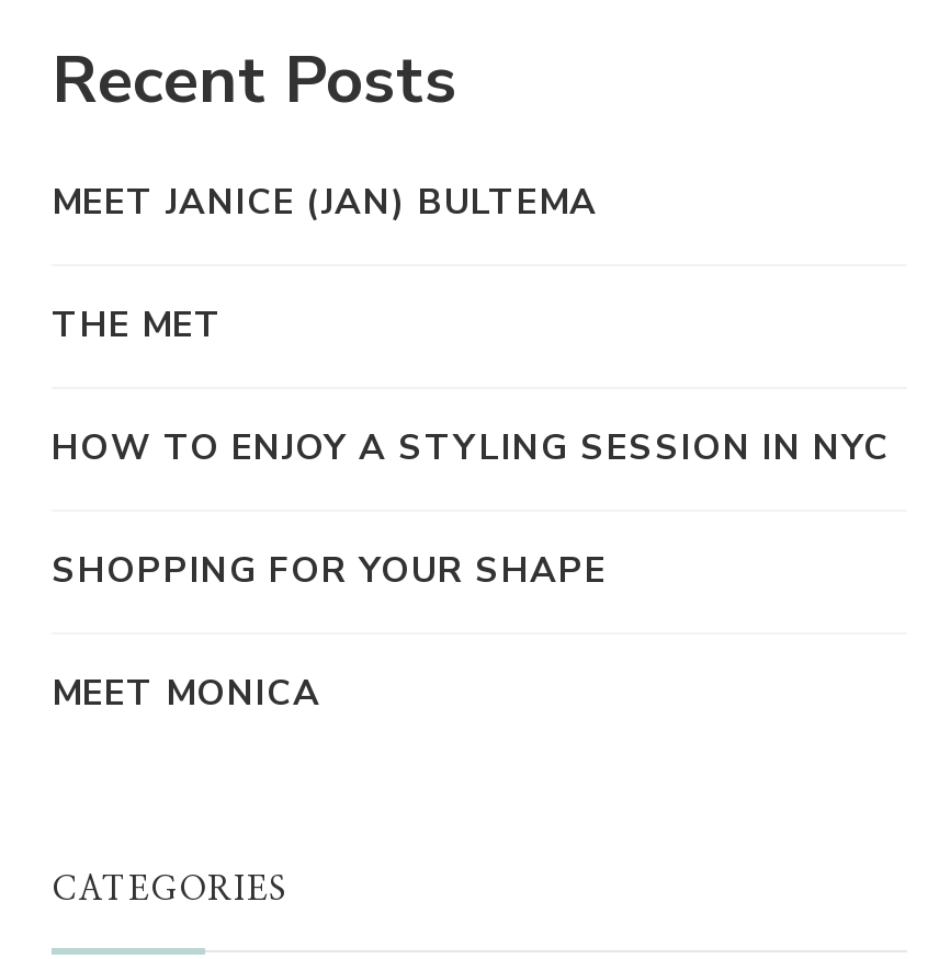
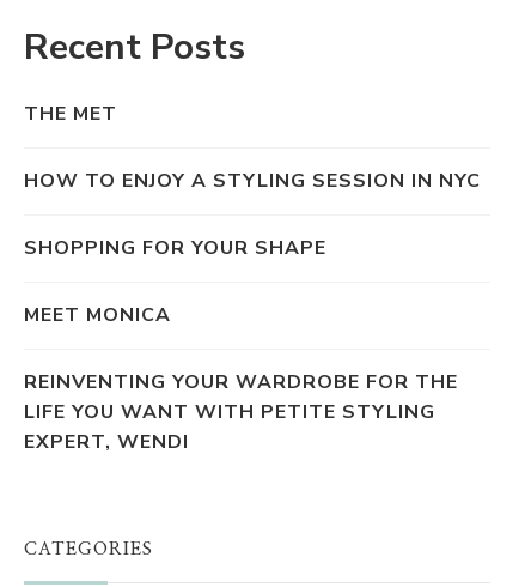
- MEET JANICE (JAN) BULTEMA

moved up: THE MET | HOW TO ENJOY A STYLING SESSION IN NYC | SHOPPING FOR YOUR SHAPE | MEET MONICA

+ REINVENTING YOUR WARDROBE FOR THE
+ LIFE YOU WANT WITH PETITE STYLING
+ EXPERT, WENDI
